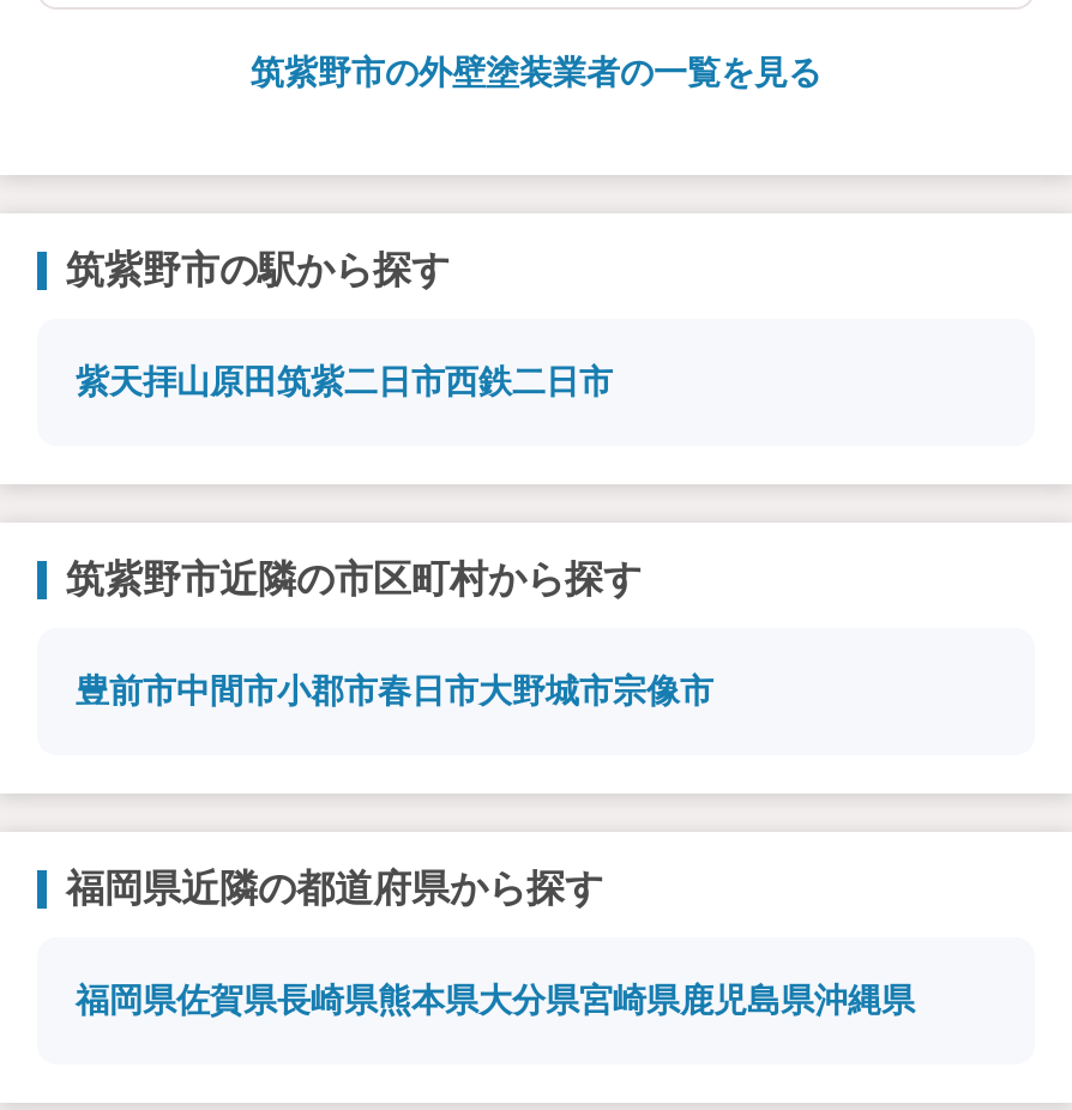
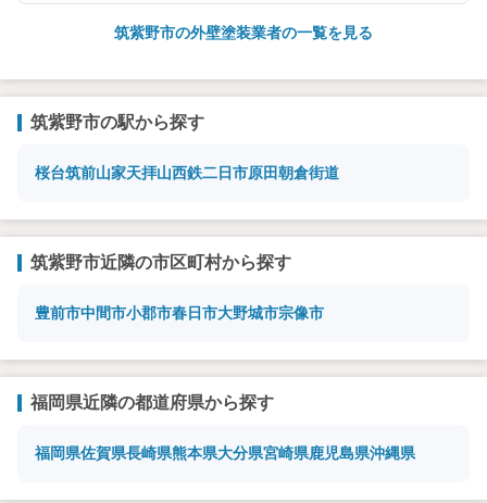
- 紫天拝山原田筑紫二日市西鉄二日市
+ 桜台筑前山家天拝山西鉄二日市原田朝倉街道
